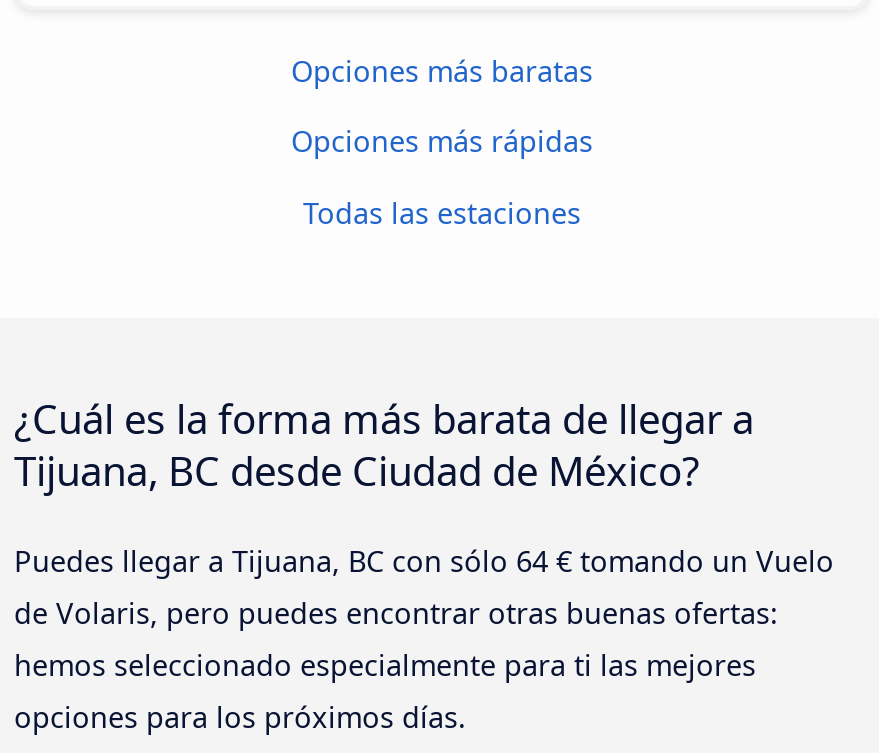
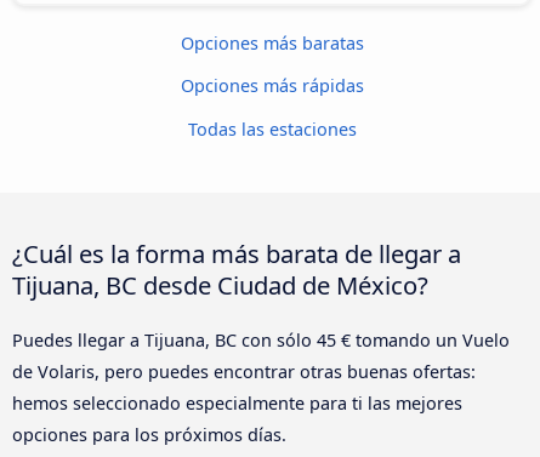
- Puedes llegar a Tijuana, BC con sólo 64 € tomando un Vuelo
+ Puedes llegar a Tijuana, BC con sólo 45 € tomando un Vuelo
